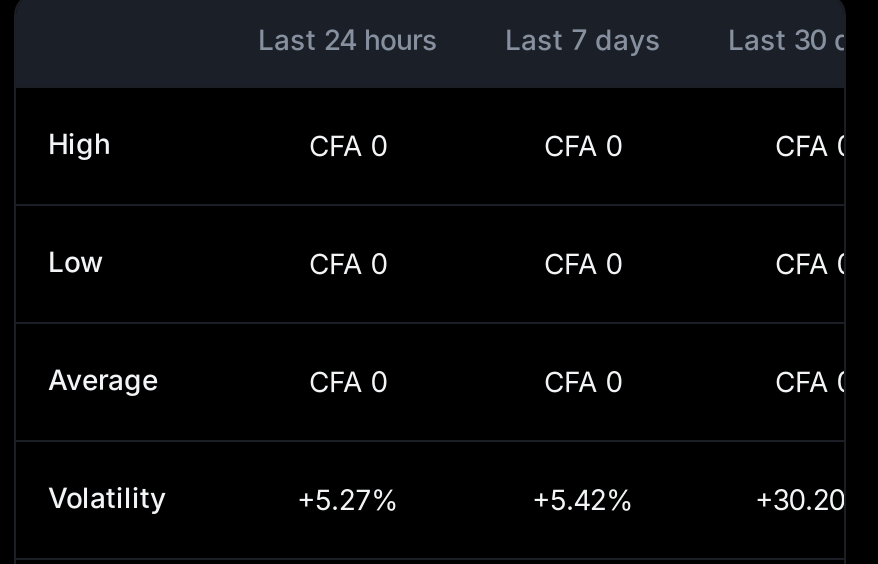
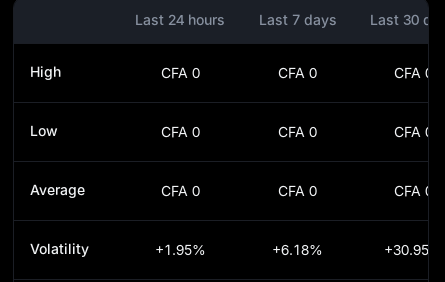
- +5.27%
+ +1.95%

- +5.42%
+ +6.18%

- +30.20%
+ +30.95%
